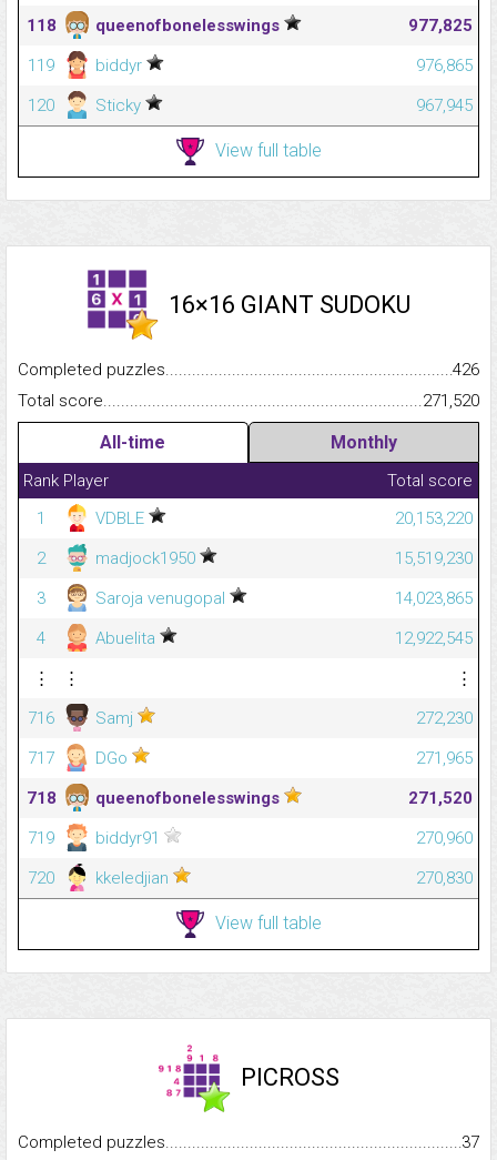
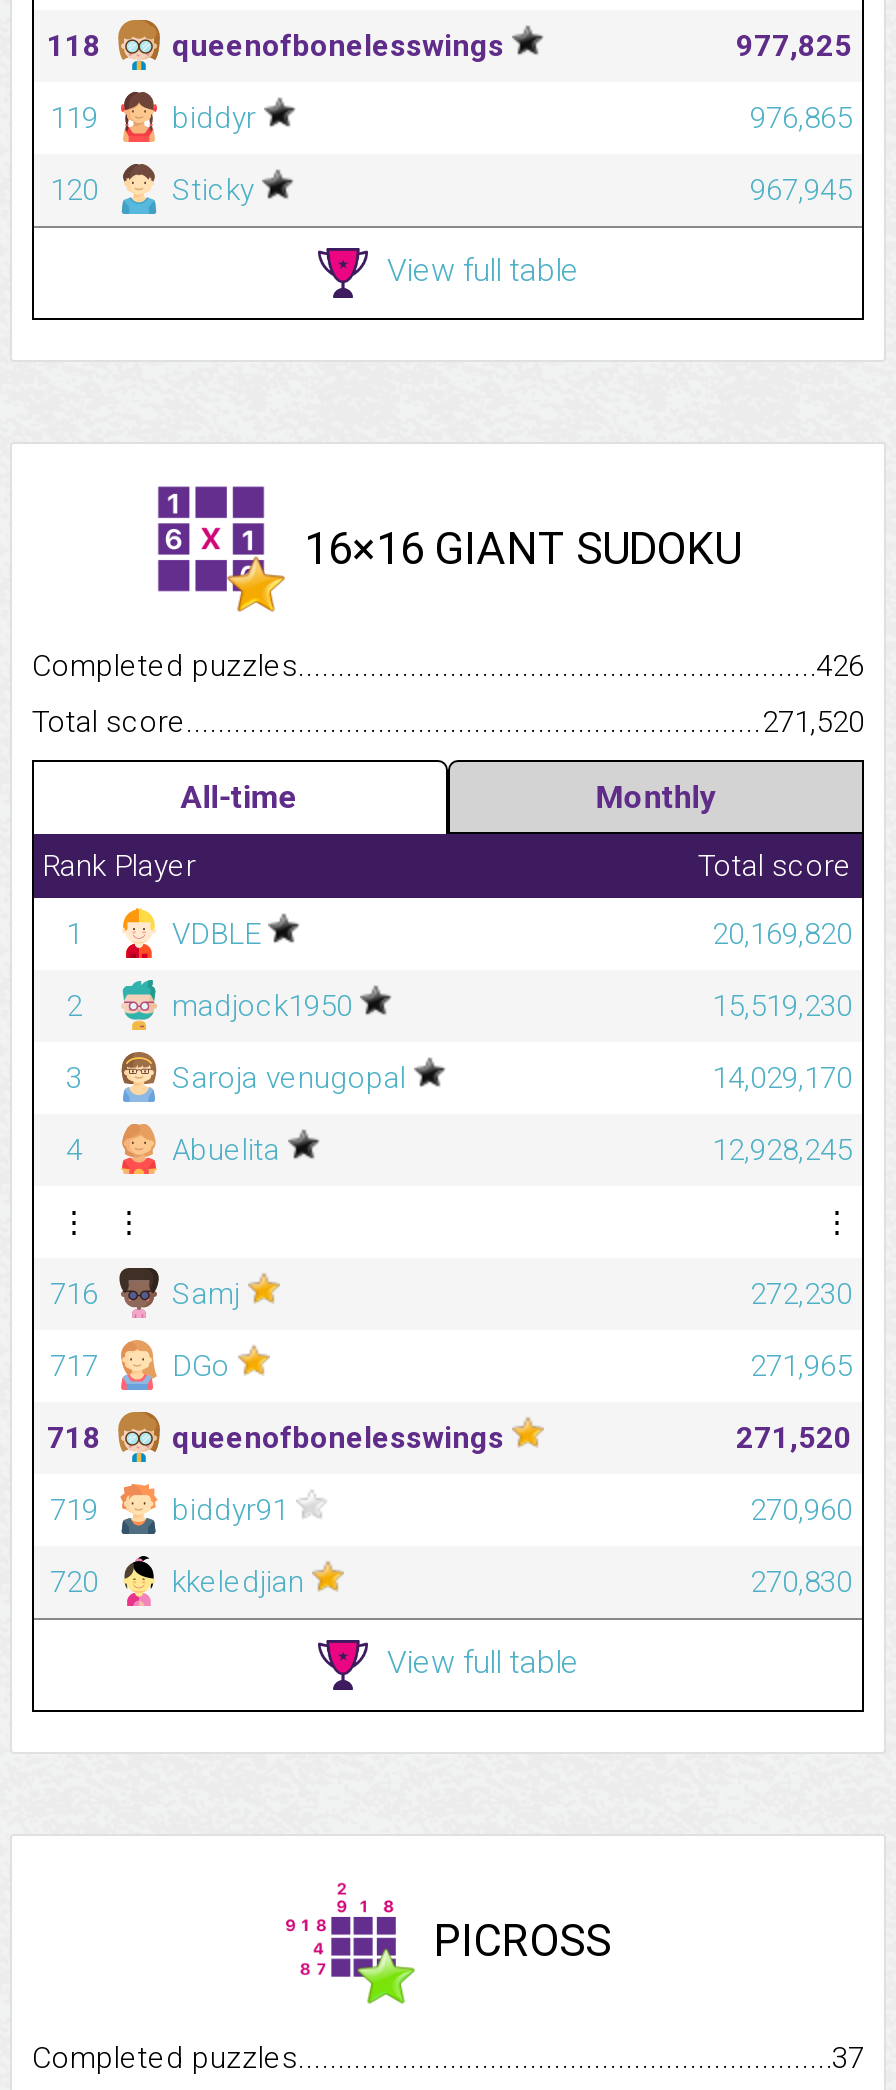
- 20,153,220
+ 20,169,820

- 14,023,865
+ 14,029,170

- 12,922,545
+ 12,928,245
